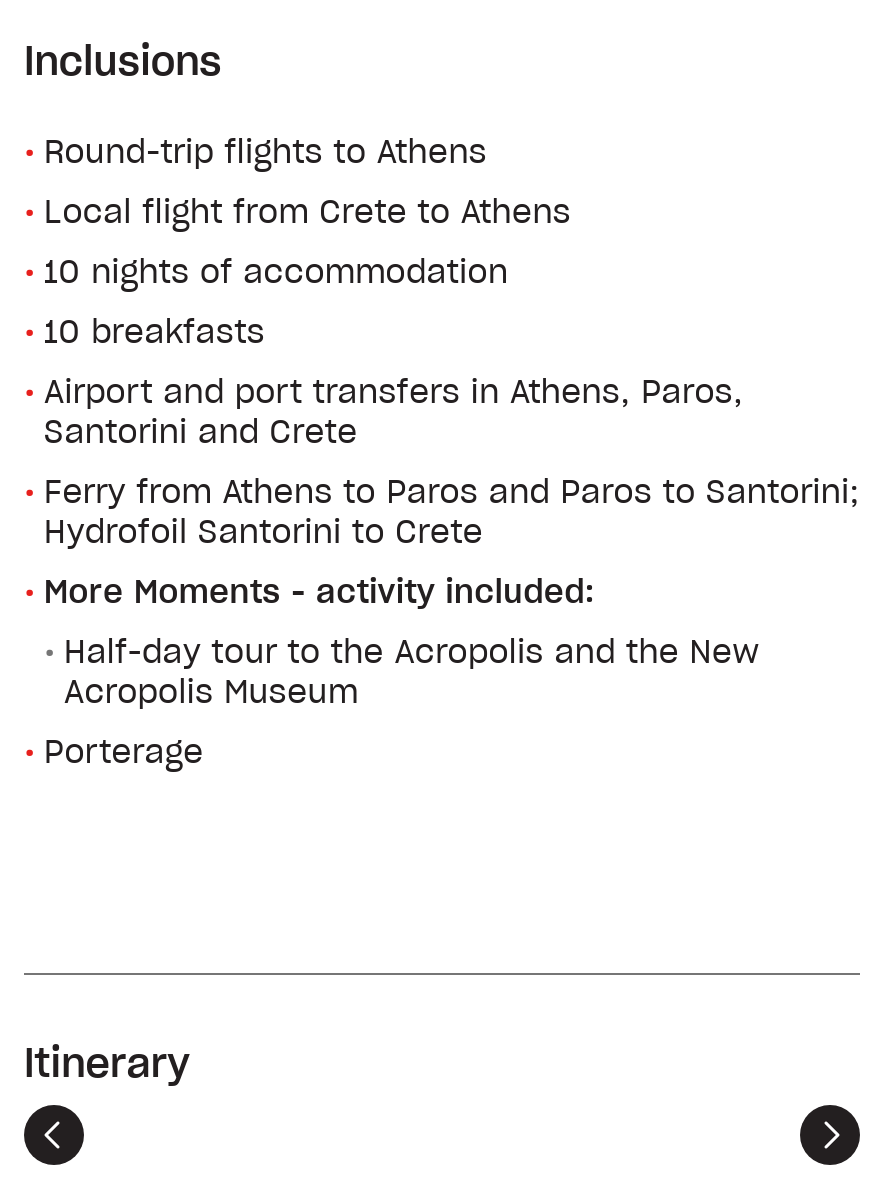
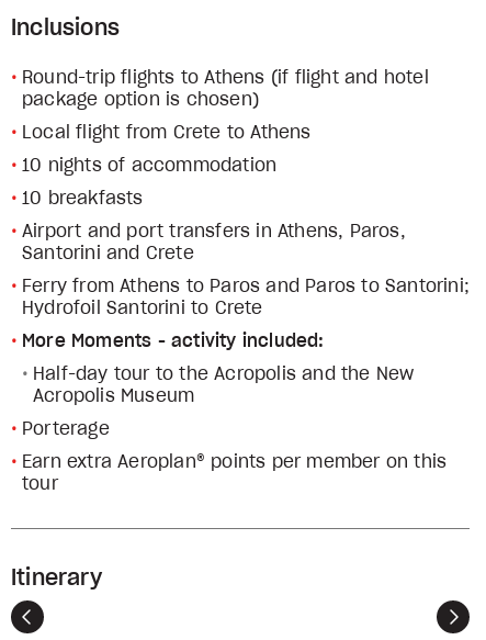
- Round-trip flights to Athens
+ Round-trip flights to Athens (if flight and hotel
+ package option is chosen)

moved down: Local flight from Crete to Athens | 10 nights of accommodation | 10 breakfasts | ... | Acropolis Museum | Porterage

+ Earn extra Aeroplan® points per member on this
+ tour
